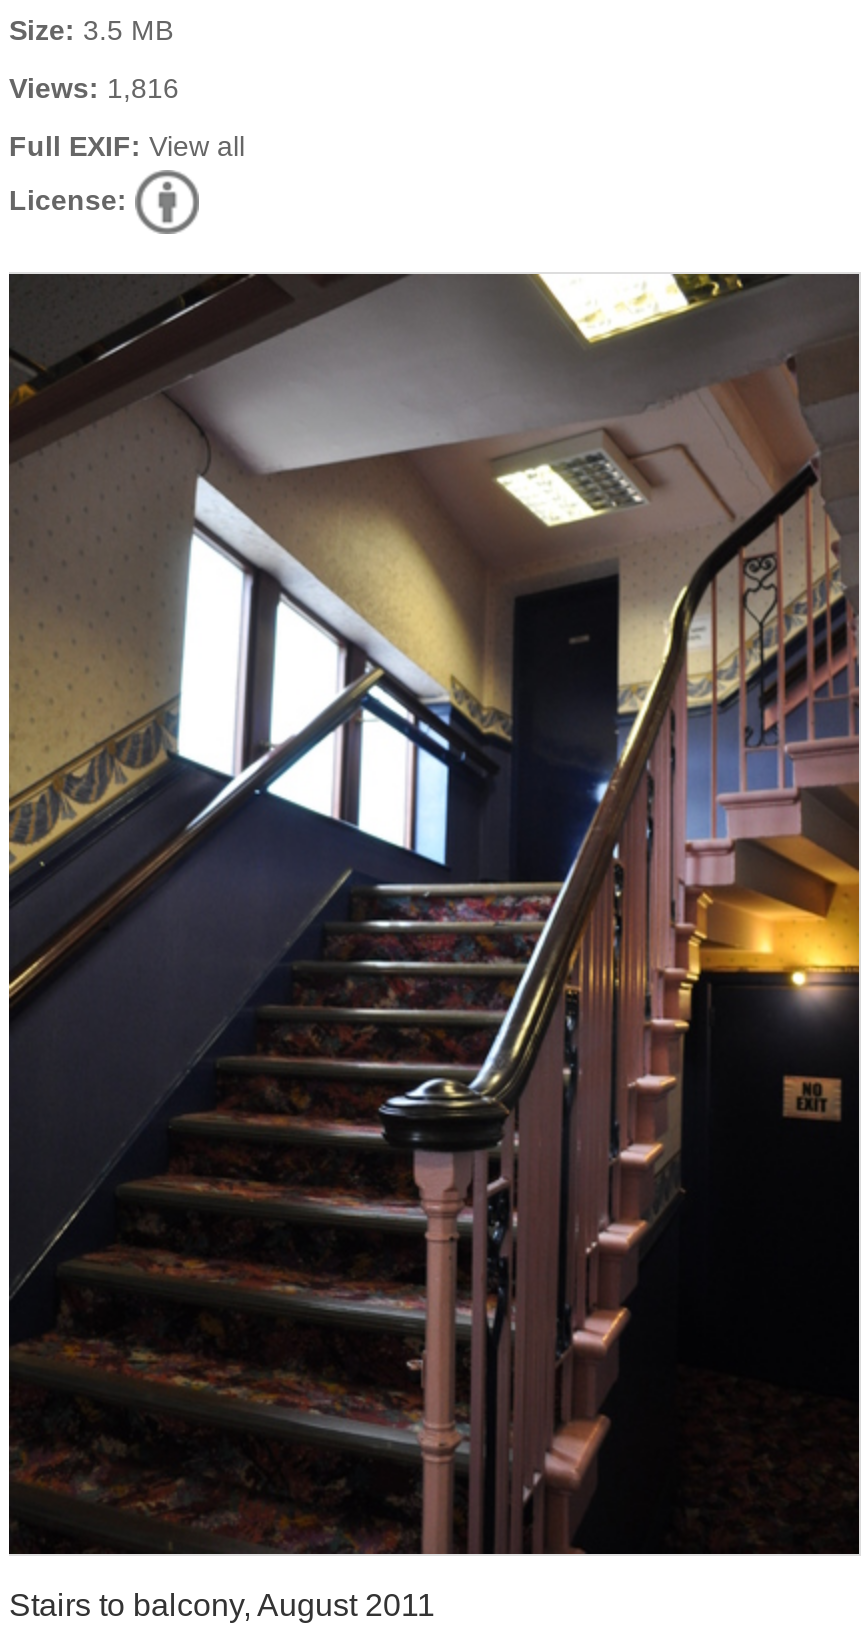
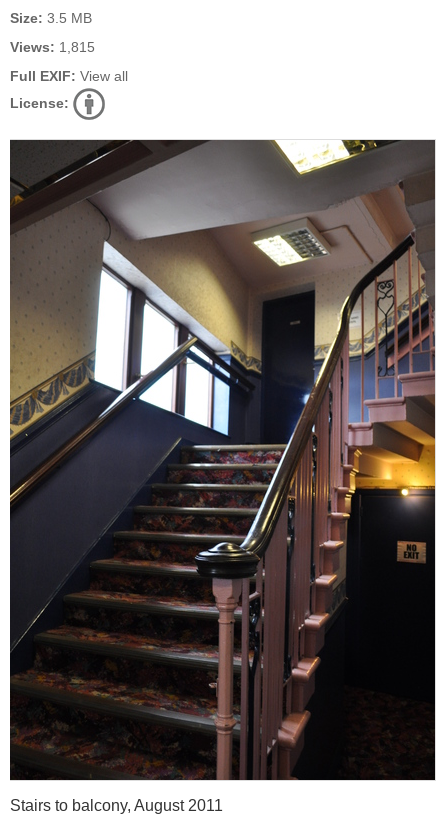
- Views: 1,816
+ Views: 1,815
